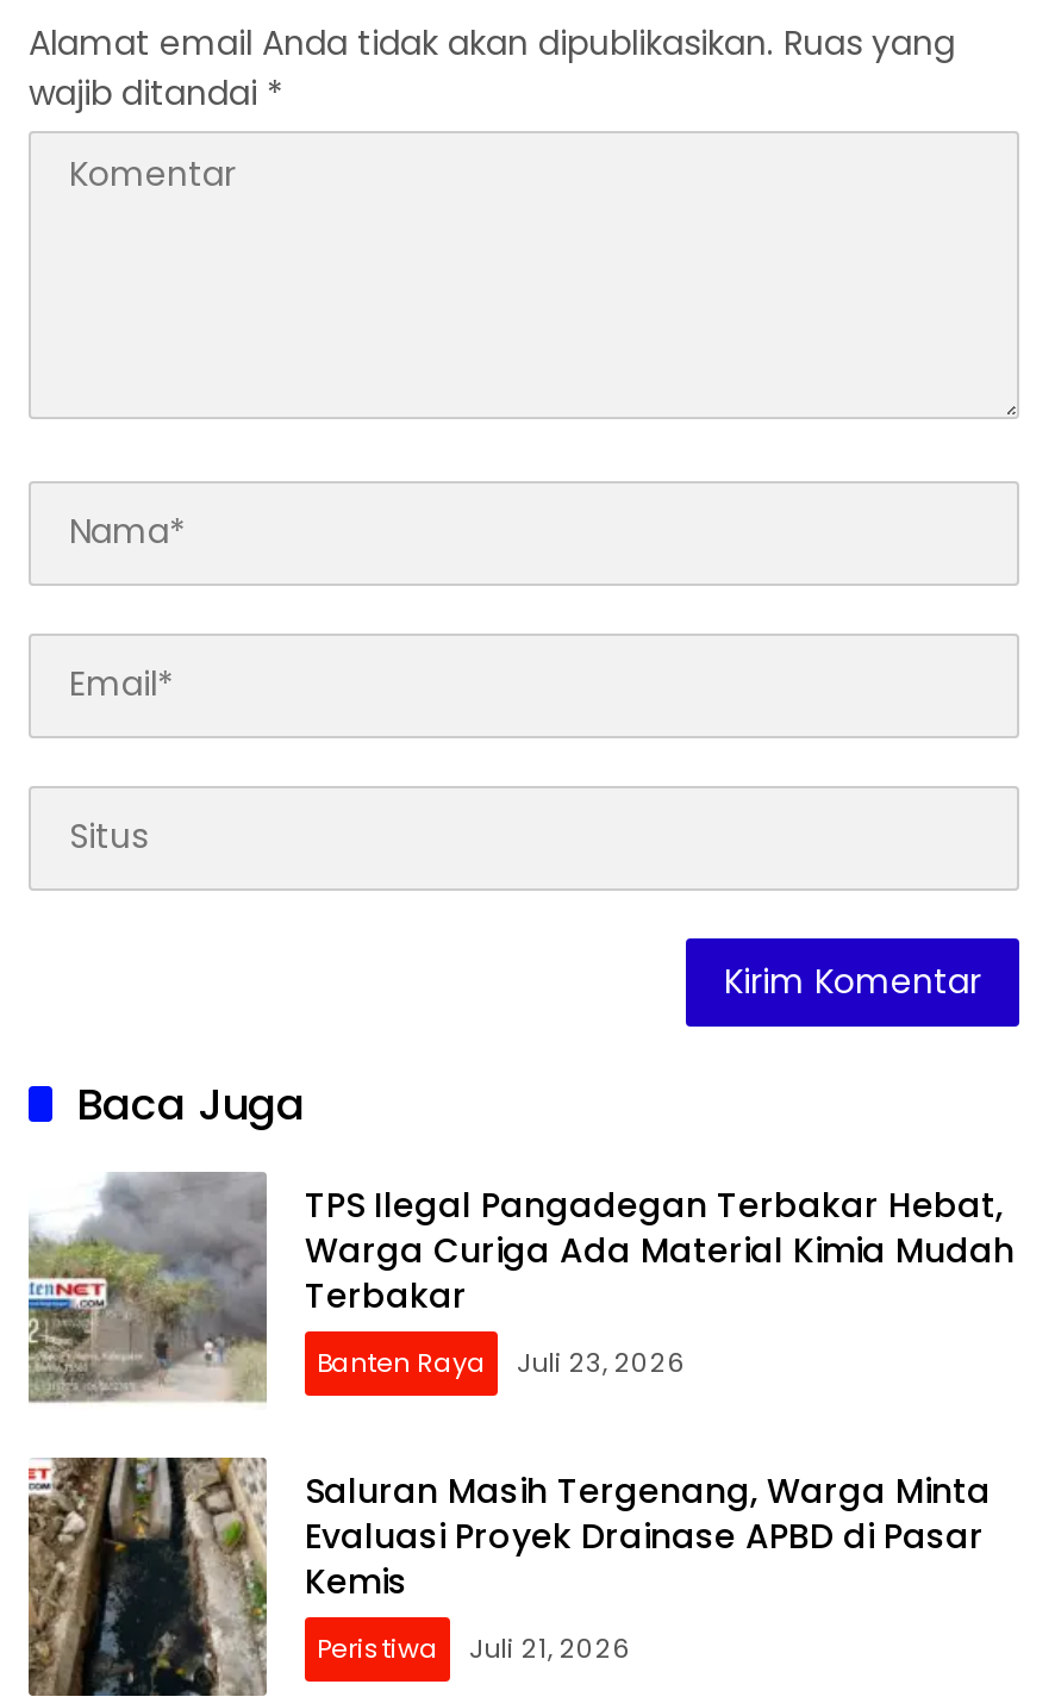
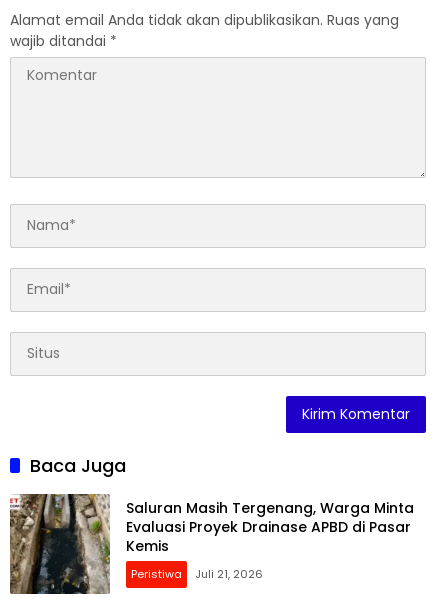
- [image]
- TPS Ilegal Pangadegan Terbakar Hebat,
- Warga Curiga Ada Material Kimia Mudah
- Terbakar
- Banten Raya
- Juli 23, 2026
